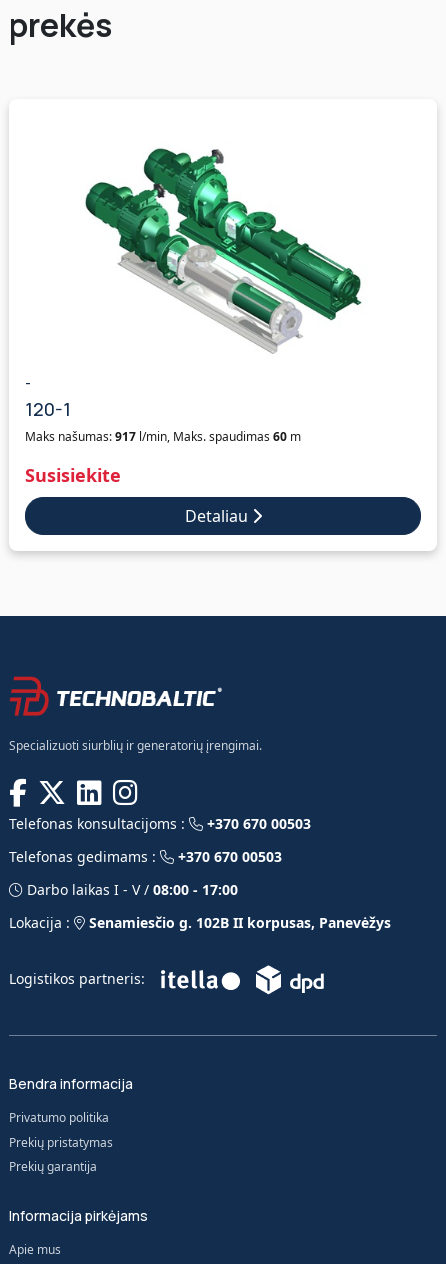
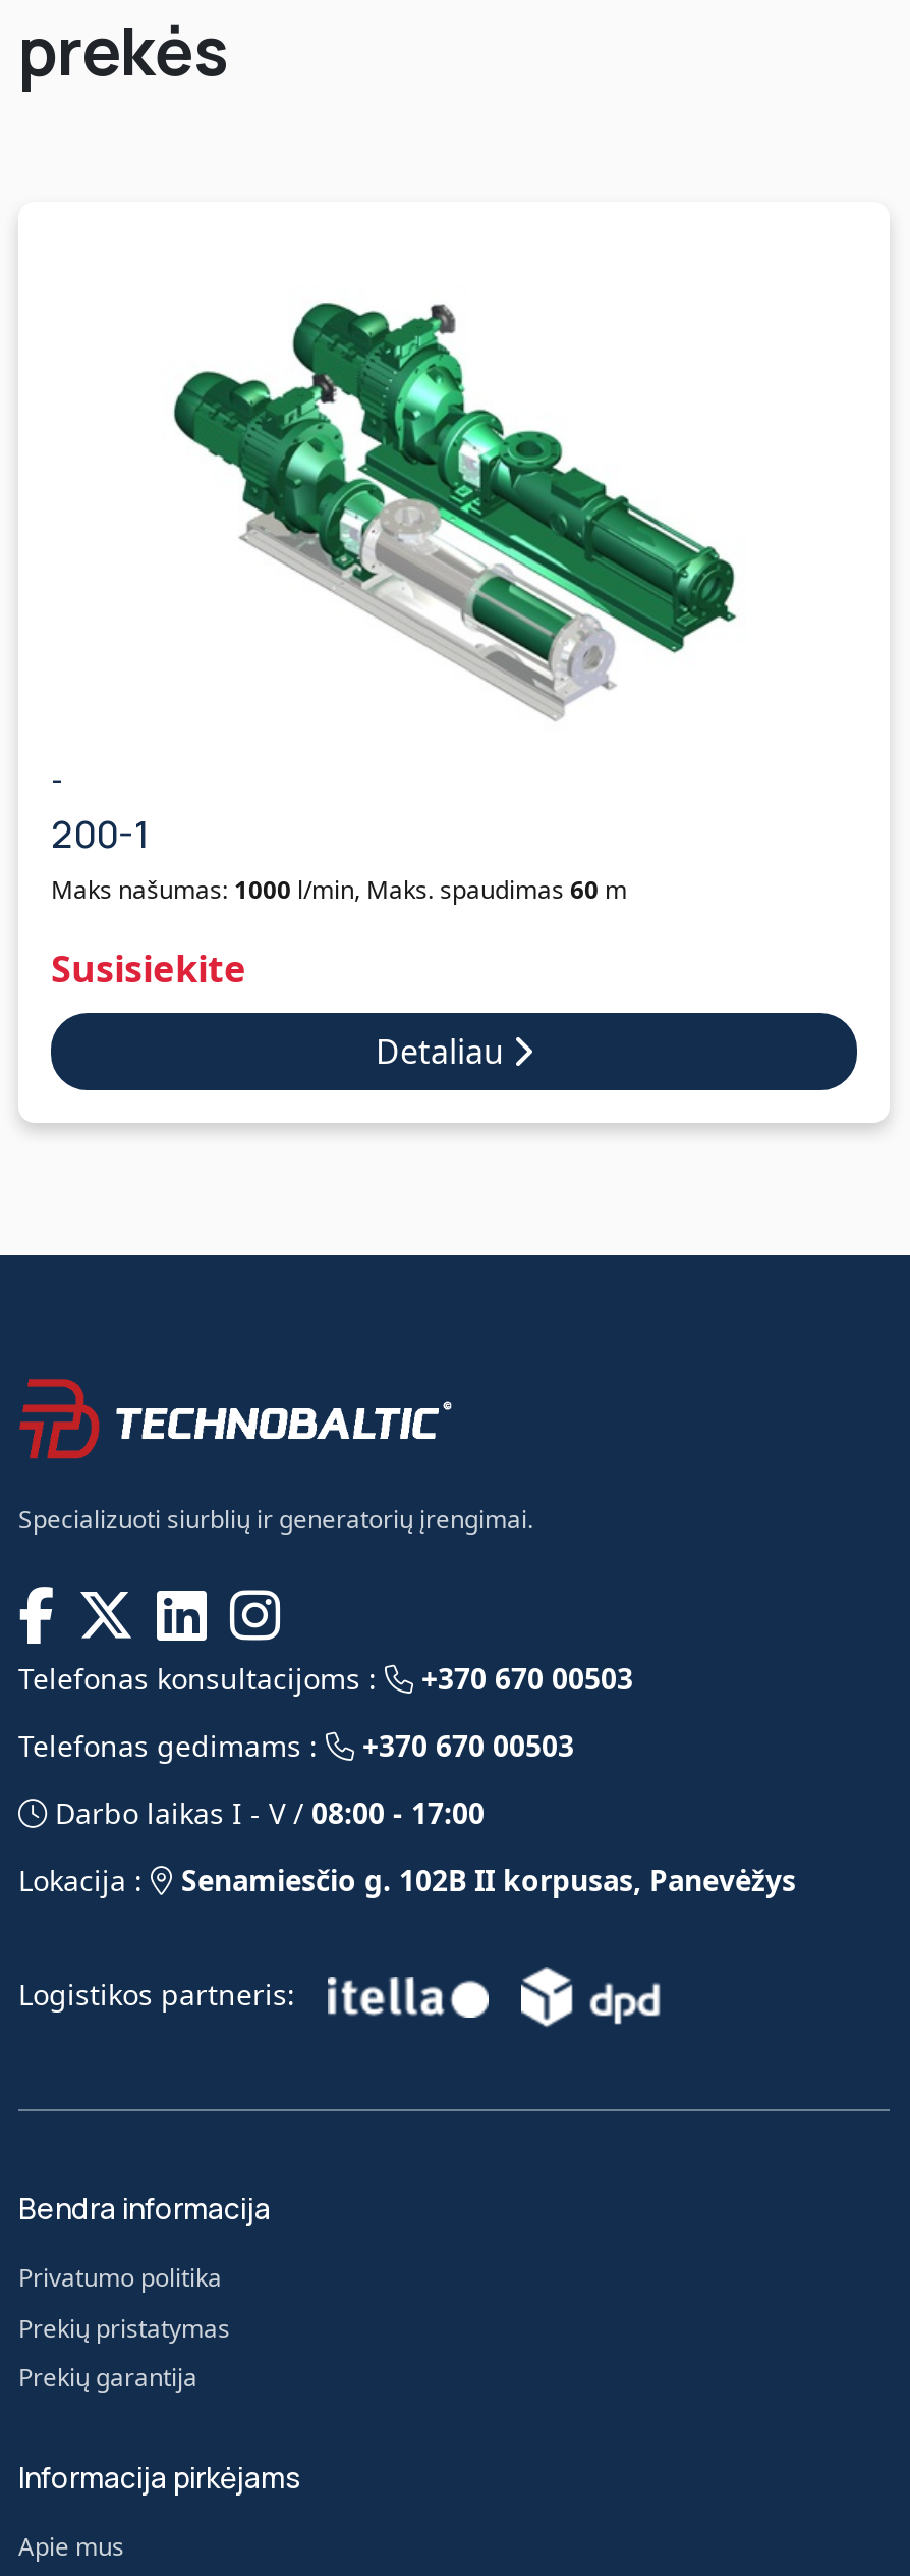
- 120-1
+ 200-1

- Maks našumas: 917 l/min, Maks. spaudimas 60 m
+ Maks našumas: 1000 l/min, Maks. spaudimas 60 m
